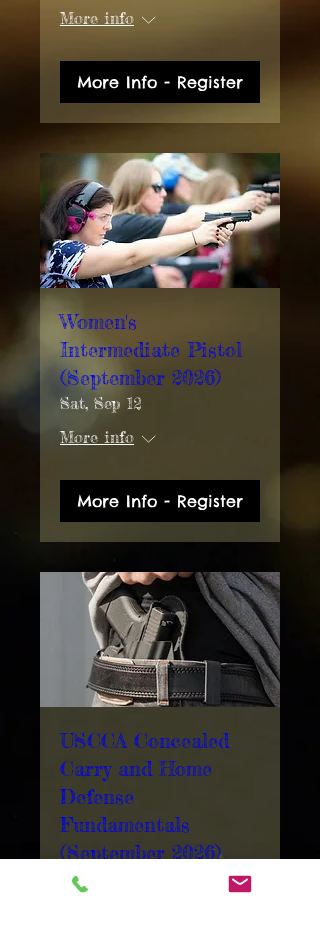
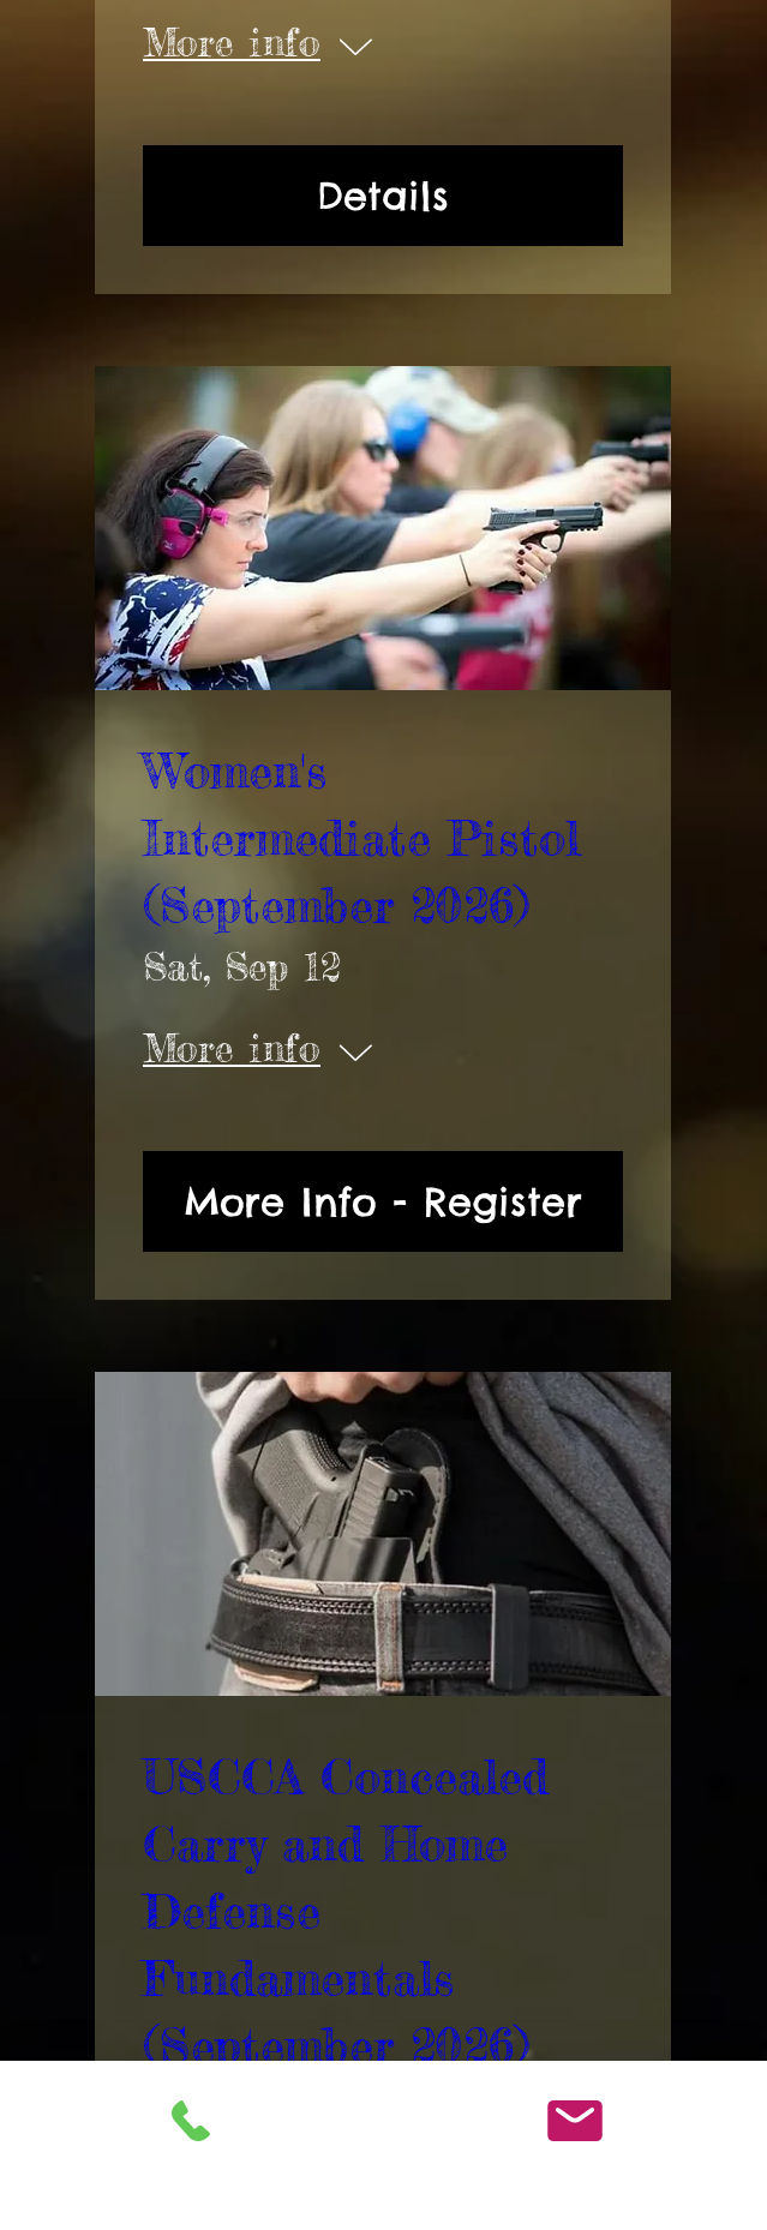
- More Info - Register
+ Details
